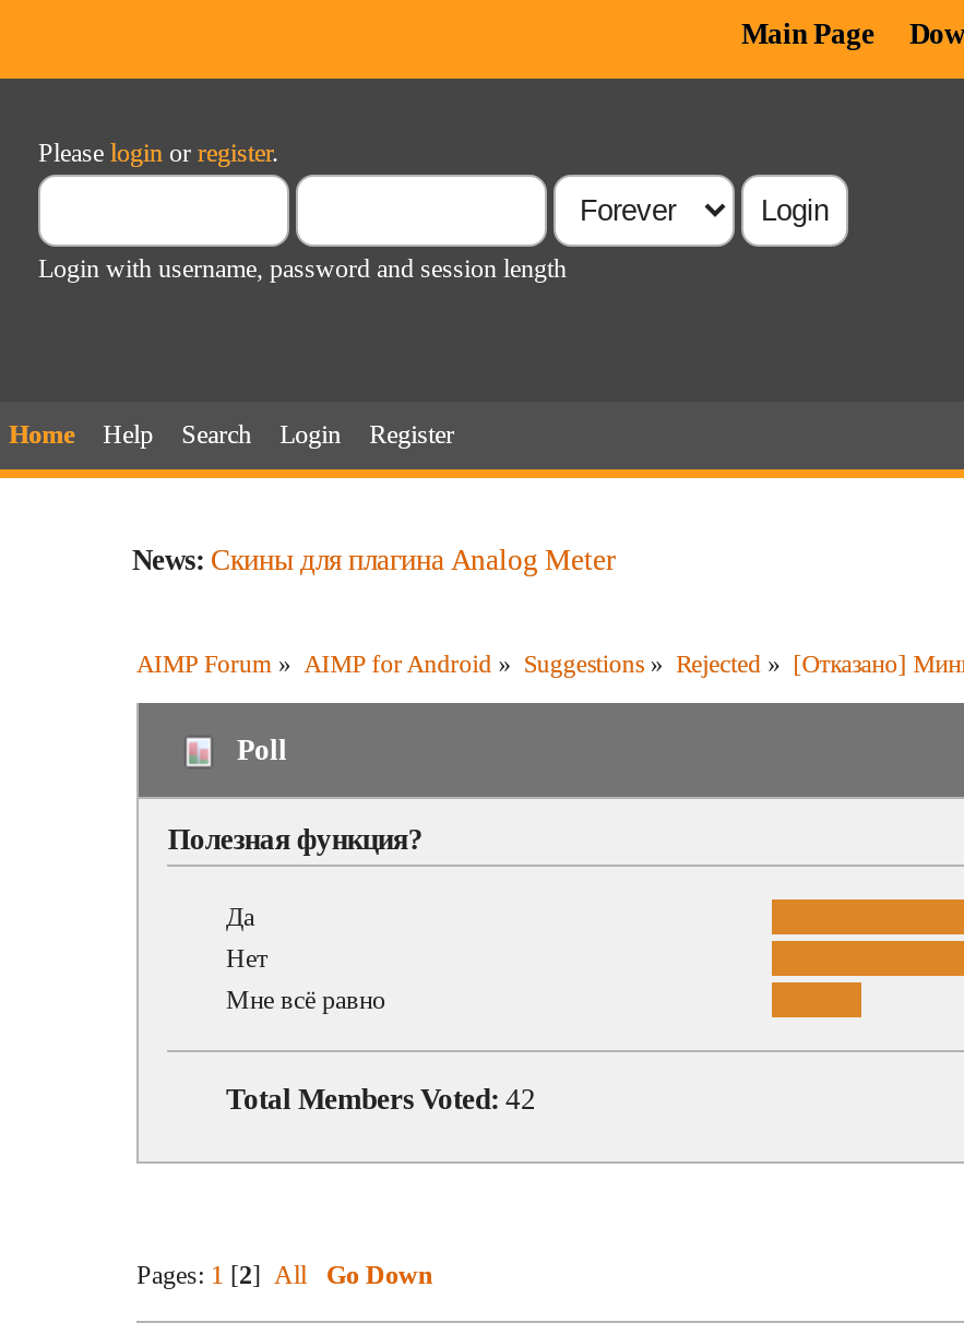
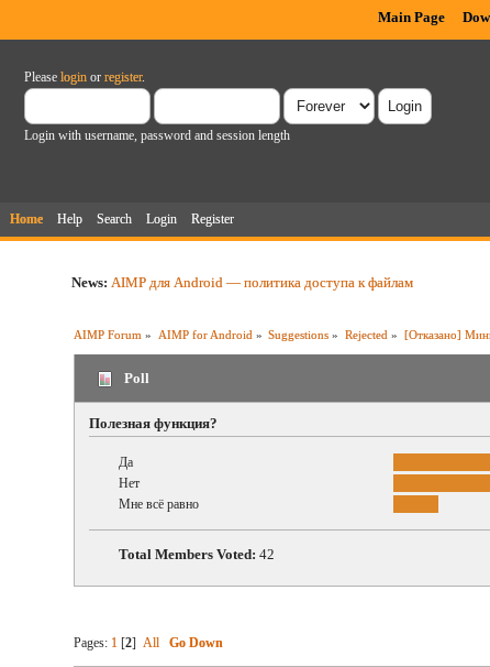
- News: Скины для плагина Analog Meter
+ News: AIMP для Android — политика доступа к файлам
